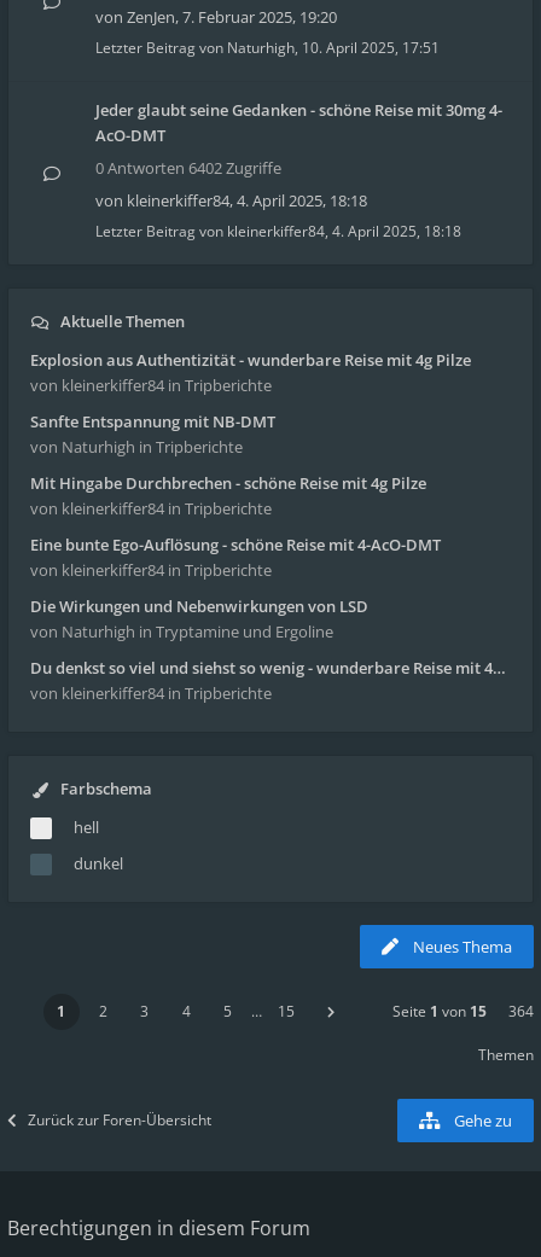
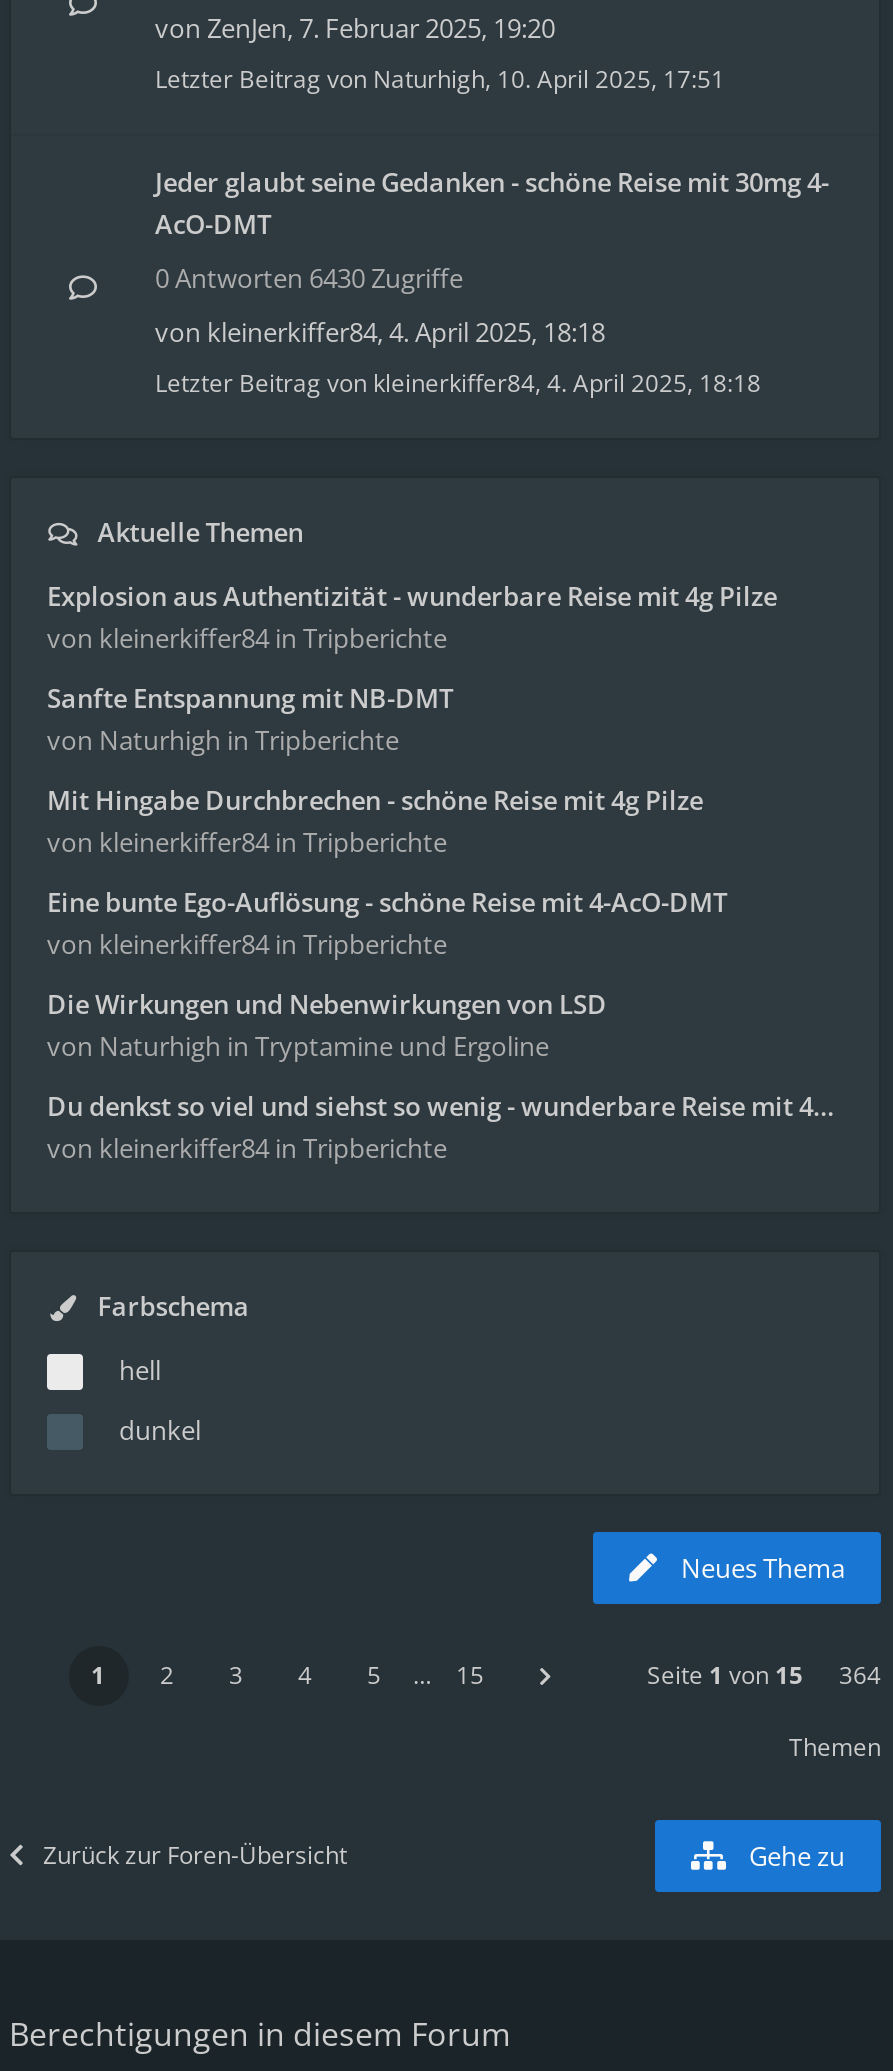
- 0 Antworten 6402 Zugriffe
+ 0 Antworten 6430 Zugriffe
